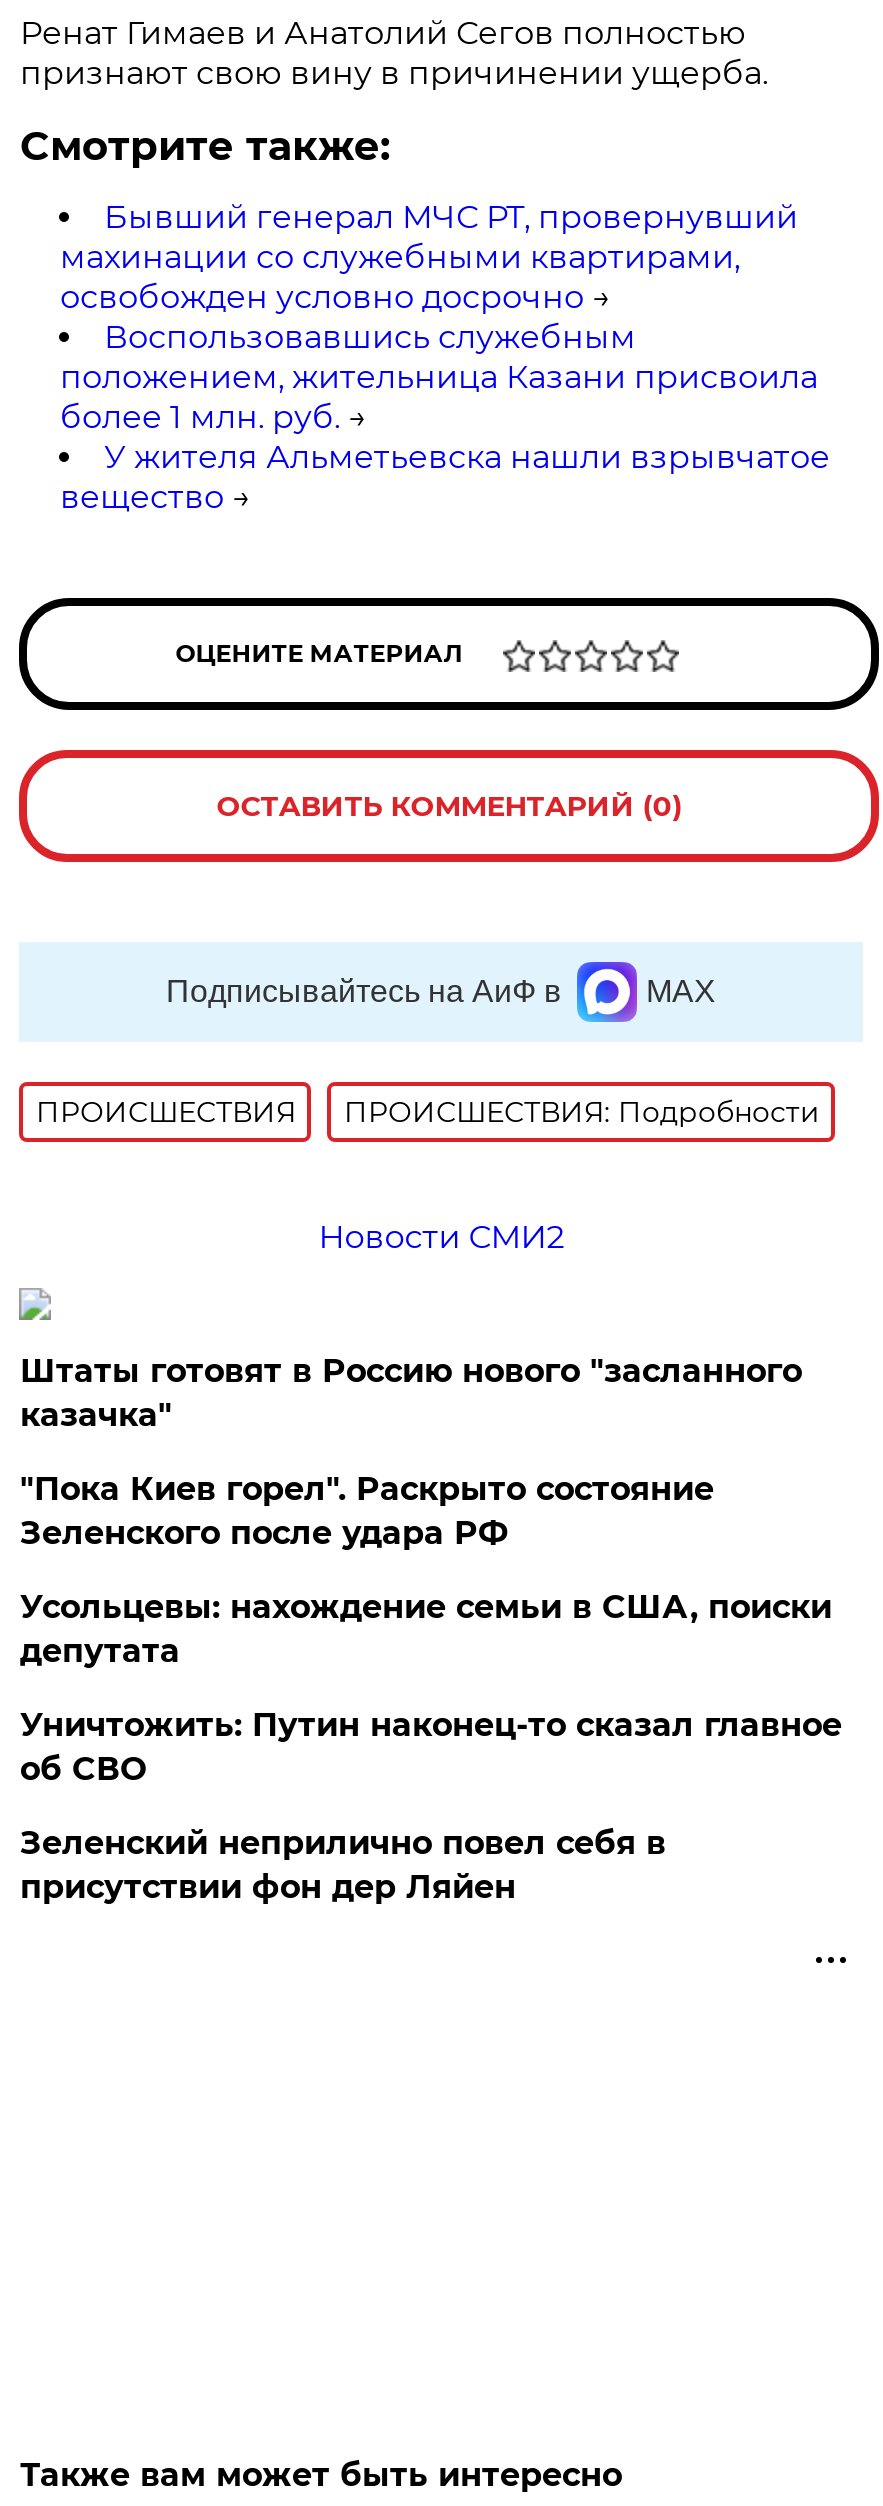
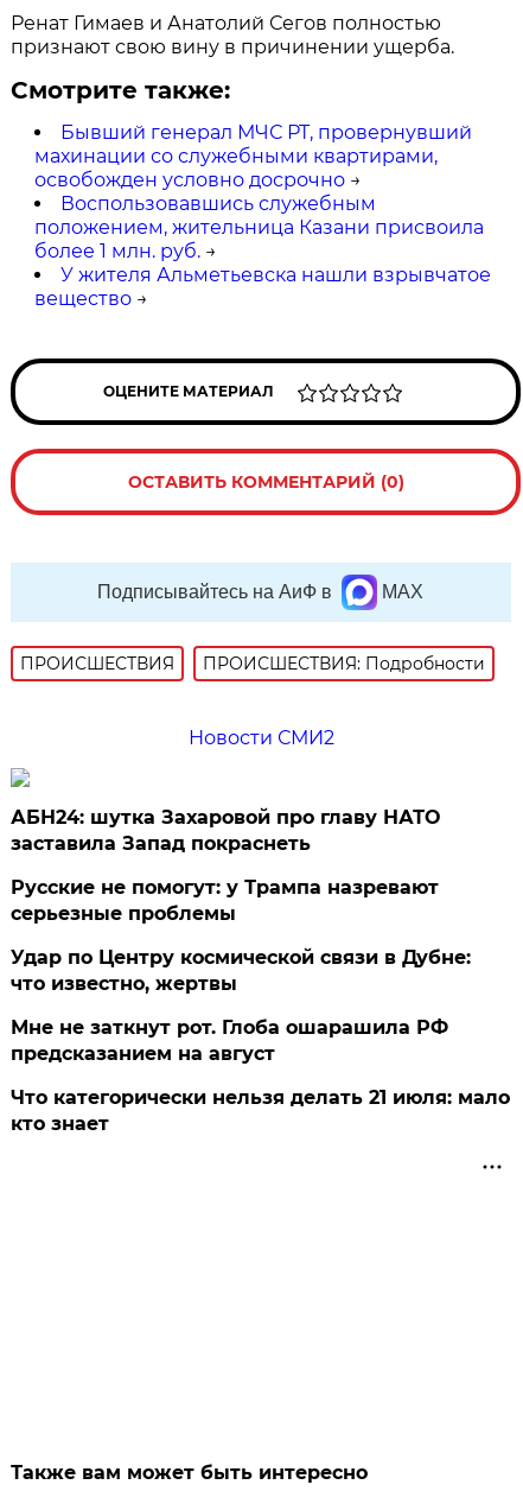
- Штаты готовят в Россию нового "засланного
- казачка"
+ АБН24: шутка Захаровой про главу НАТО
+ заставила Запад покраснеть

- "Пока Киев горел". Раскрыто состояние
- Зеленского после удара РФ
+ Русские не помогут: у Трампа назревают
+ серьезные проблемы

- Усольцевы: нахождение семьи в США, поиски
- депутата
+ Удар по Центру космической связи в Дубне:
+ что известно, жертвы

- Уничтожить: Путин наконец-то сказал главное
- об СВО
+ Мне не заткнут рот. Глоба ошарашила РФ
+ предсказанием на август

- Зеленский неприлично повел cебя в
- присутствии фон дер Ляйен
+ Что категорически нельзя делать 21 июля: мало
+ кто знает
